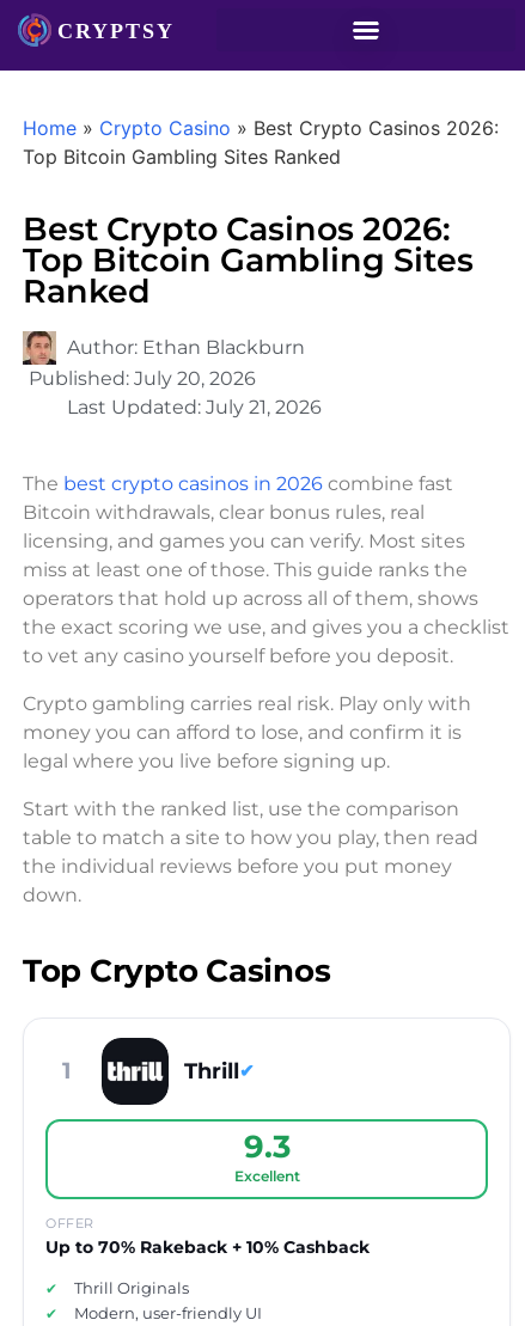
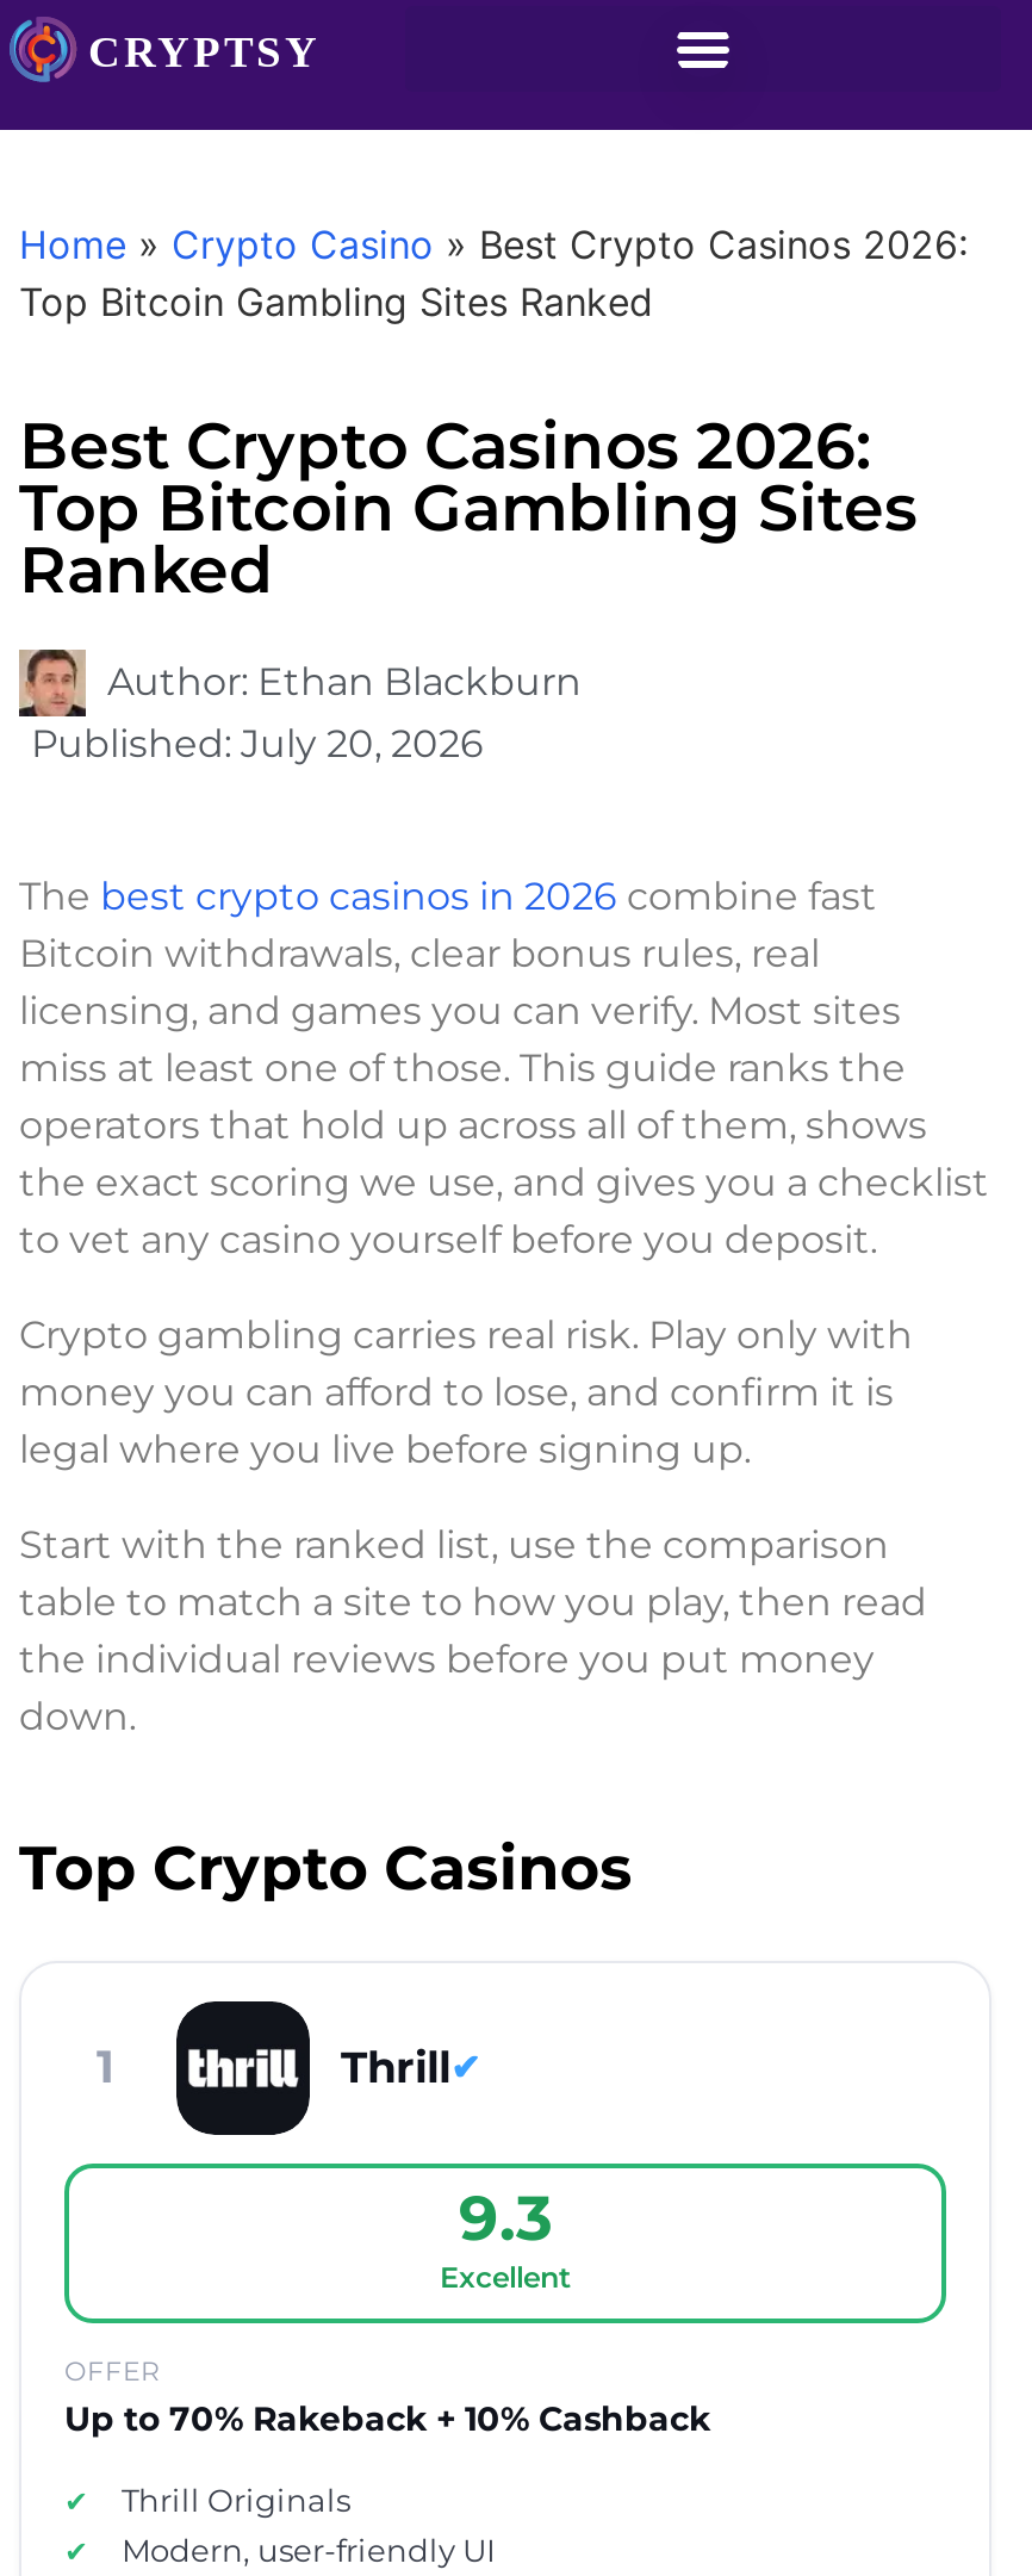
- Last Updated: July 21, 2026
